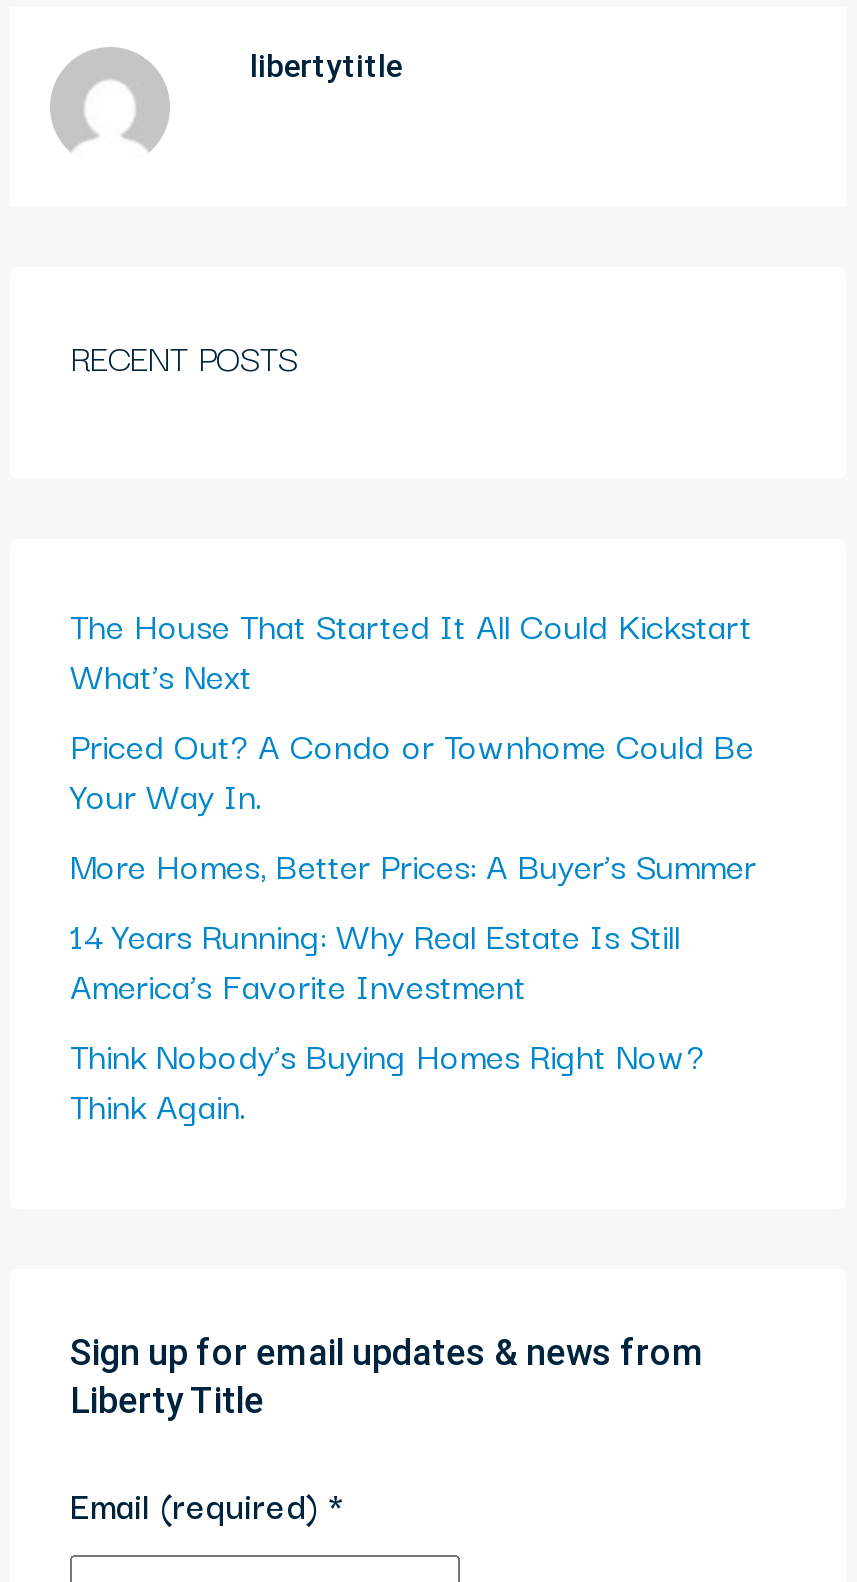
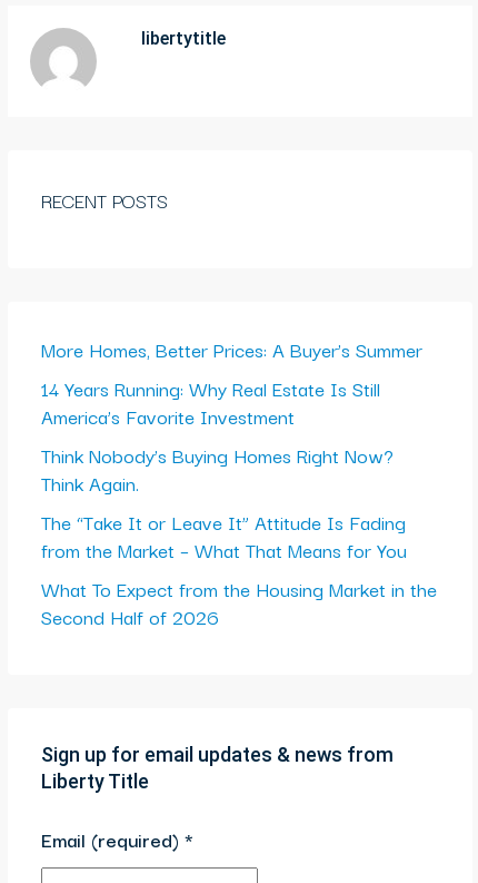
- The House That Started It All Could Kickstart
- What’s Next
- Priced Out? A Condo or Townhome Could Be
- Your Way In.

moved up: More Homes, Better Prices: A Buyer’s Summer | 14 Years Running: Why Real Estate Is Still | America’s Favorite Investment | Think Nobody’s Buying Homes Right Now? | Think Again.

+ The “Take It or Leave It” Attitude Is Fading
+ from the Market – What That Means for You
+ What To Expect from the Housing Market in the
+ Second Half of 2026
